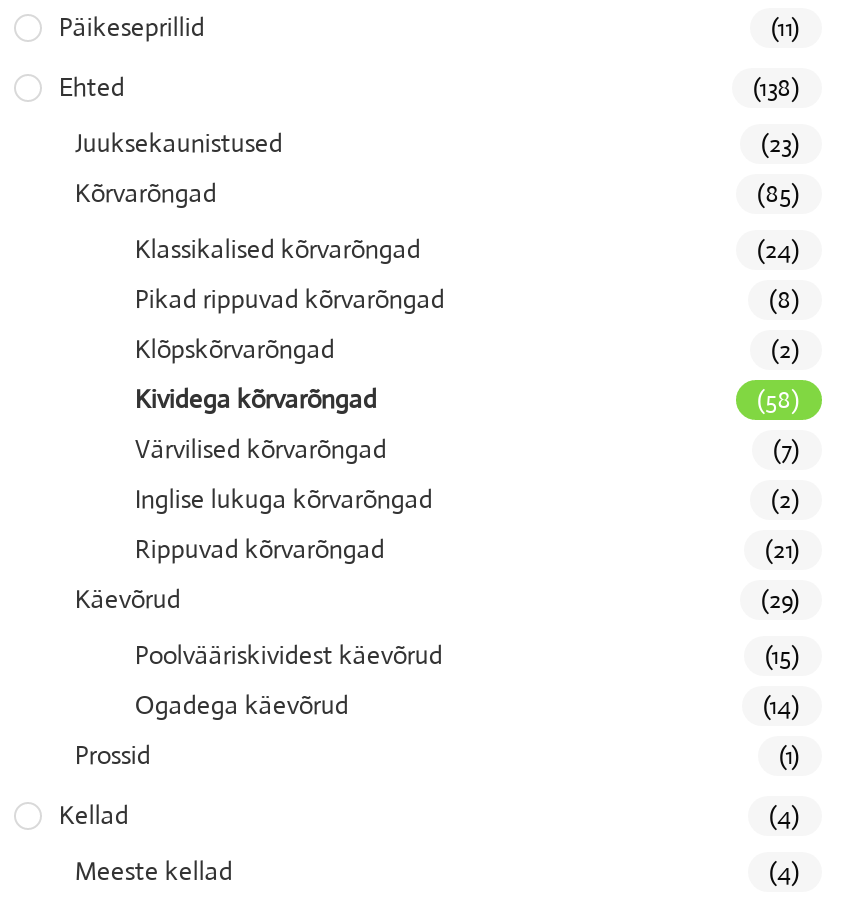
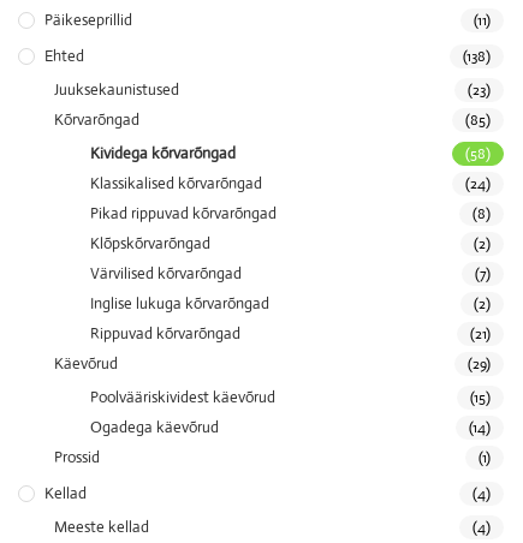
moved down: Klassikalised kõrvarõngad | (24) | Pikad rippuvad kõrvarõngad | (8) | Klõpskõrvarõngad | (2)

moved up: Kividega kõrvarõngad | (58)
